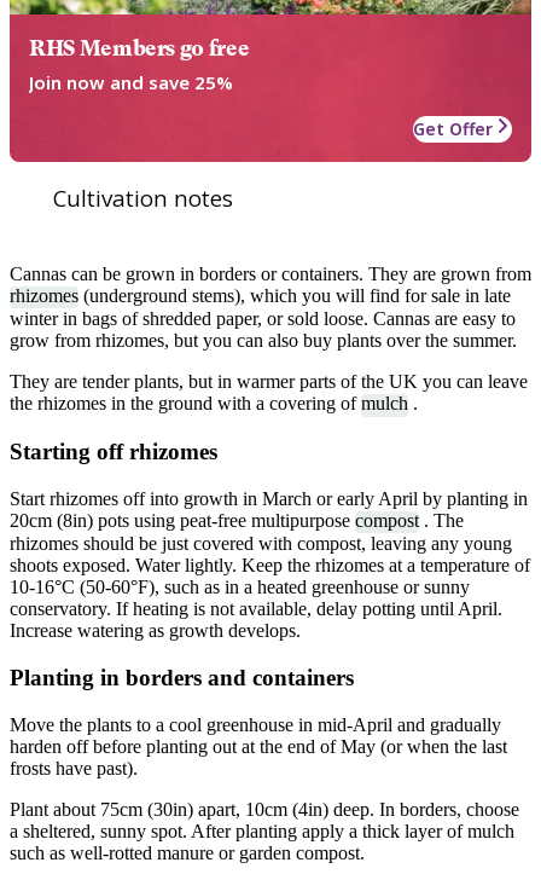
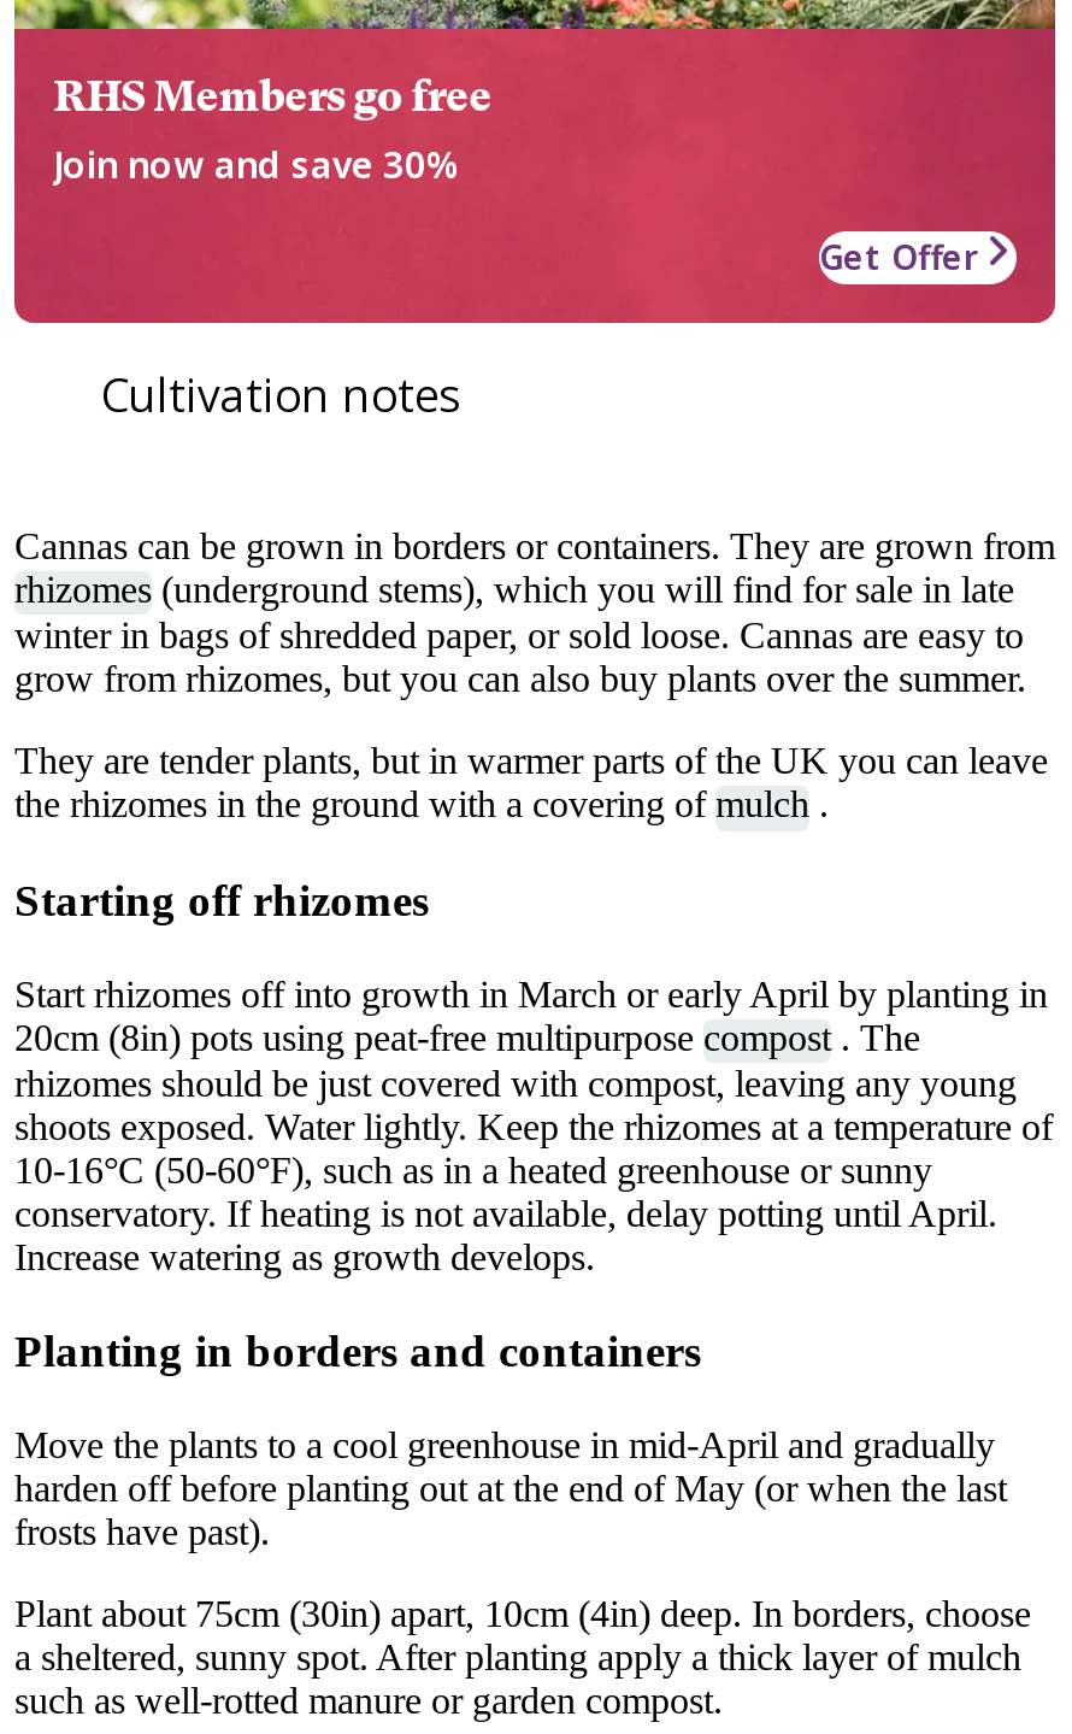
- Join now and save 25%
+ Join now and save 30%
